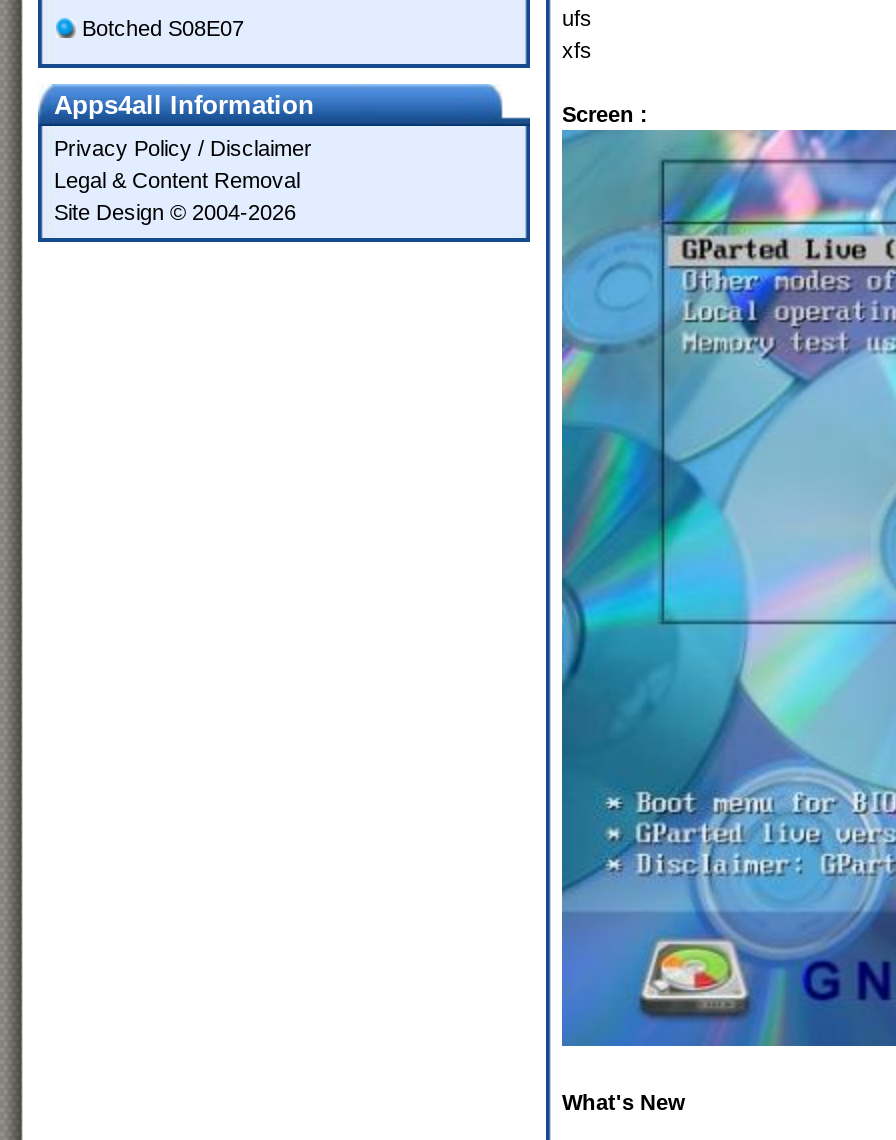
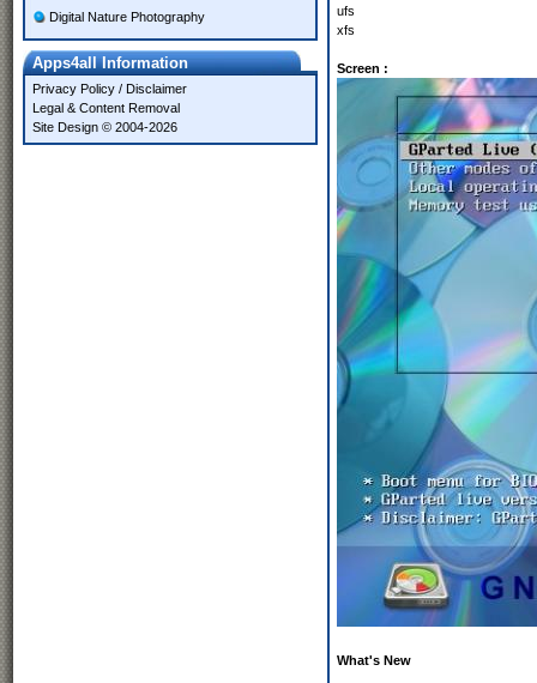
- Botched S08E07
+ Digital Nature Photography
